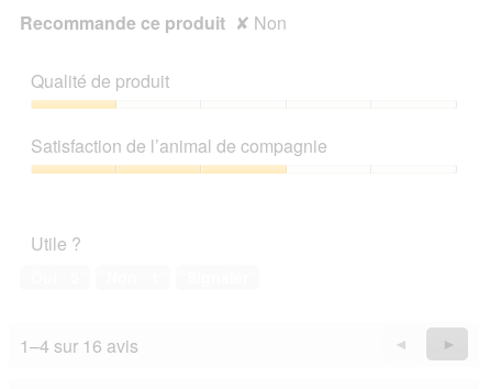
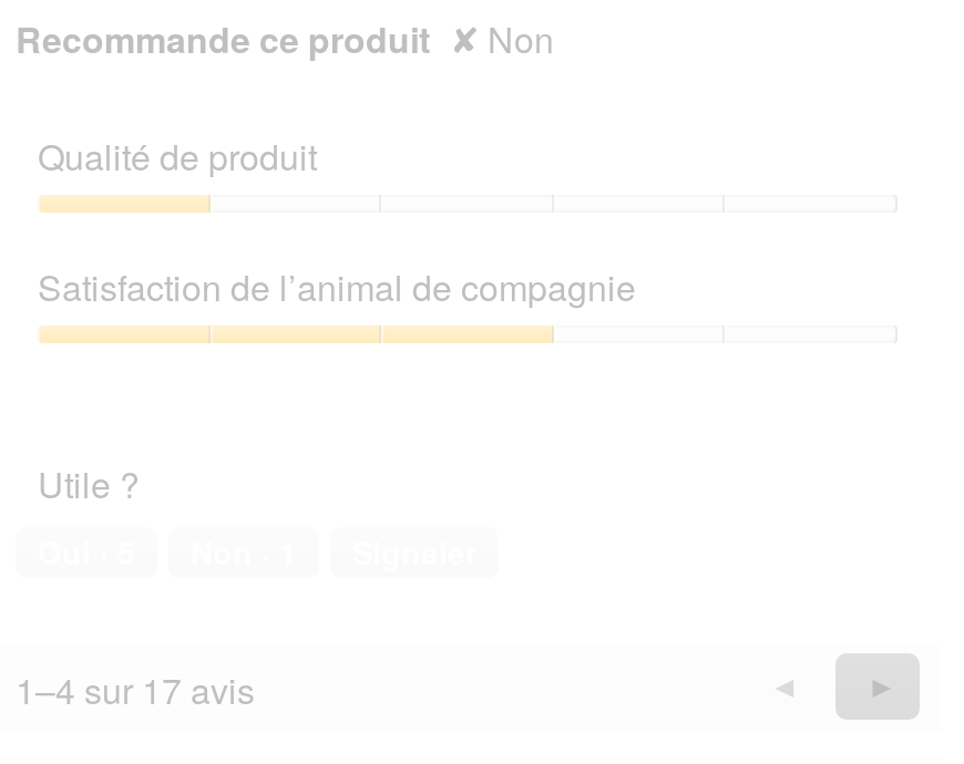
- 1–4 sur 16 avis
+ 1–4 sur 17 avis
